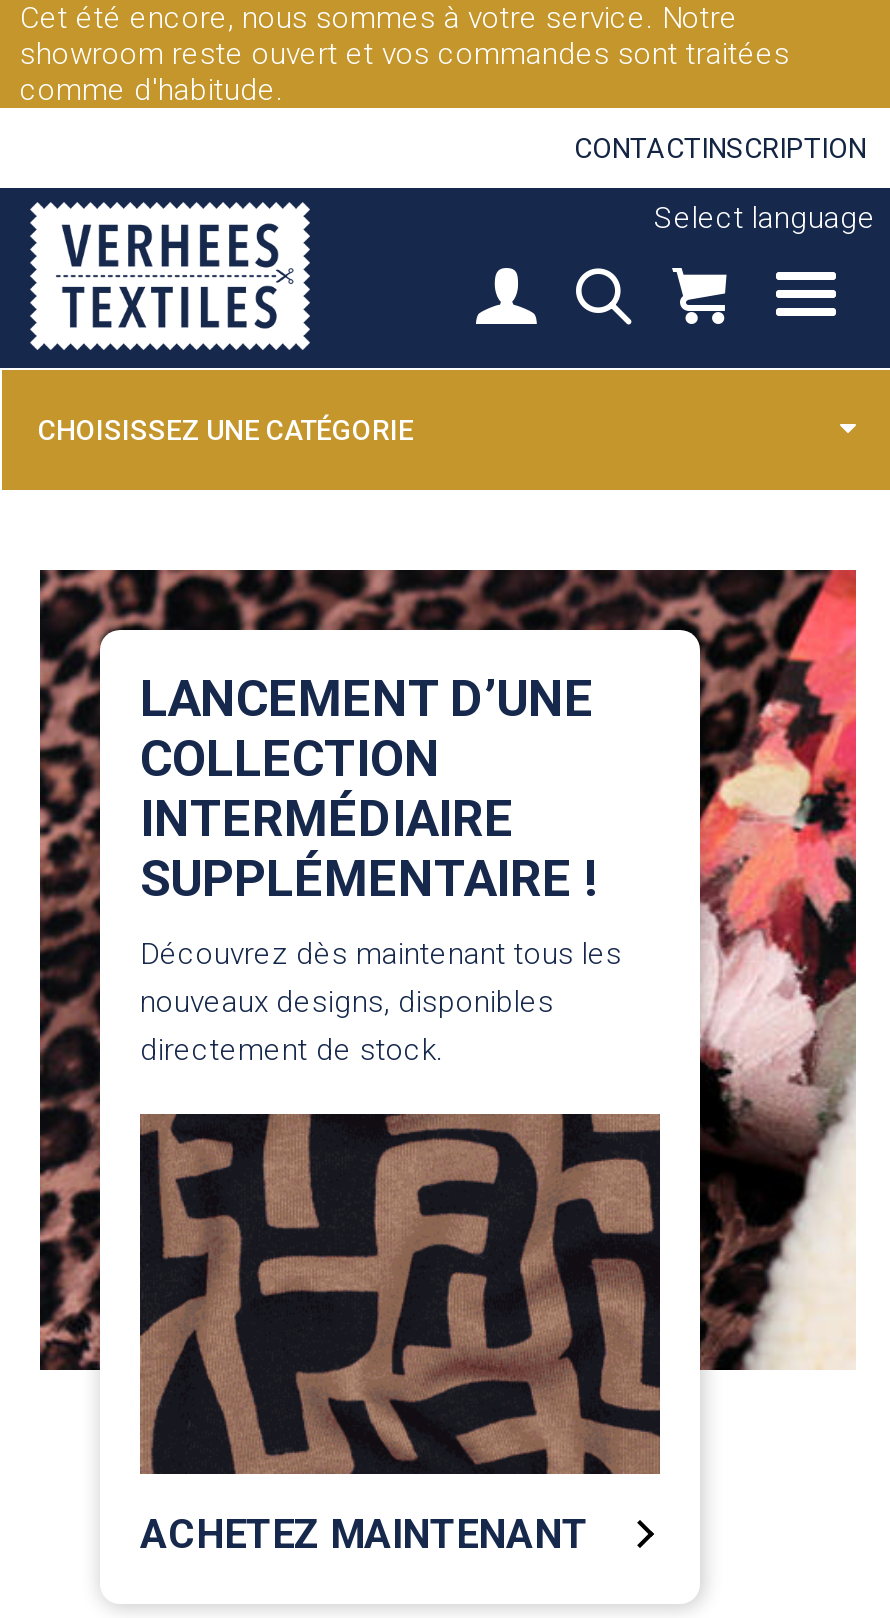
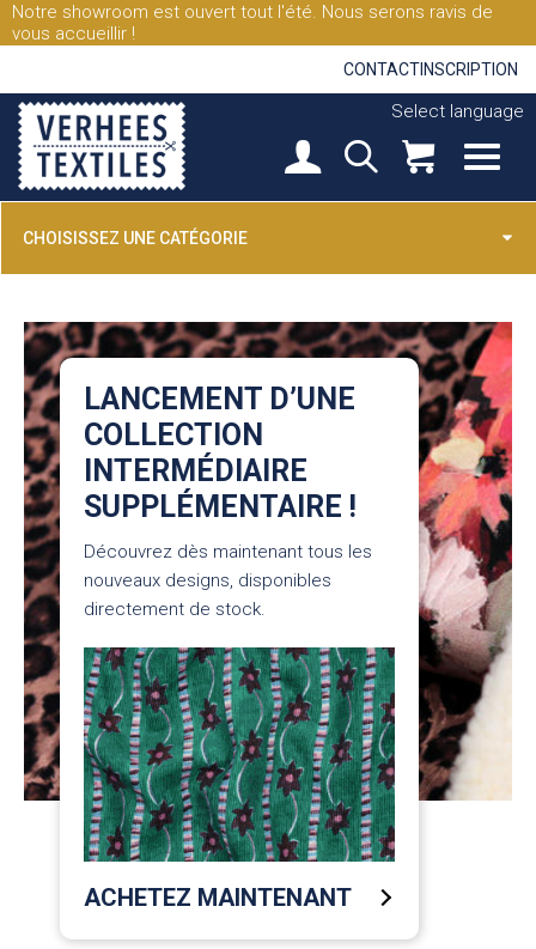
- Cet été encore, nous sommes à votre service. Notre
- showroom reste ouvert et vos commandes sont traitées
- comme d'habitude.
+ Notre showroom est ouvert tout l'été. Nous serons ravis de
+ vous accueillir !

- [image]
+ [image]
